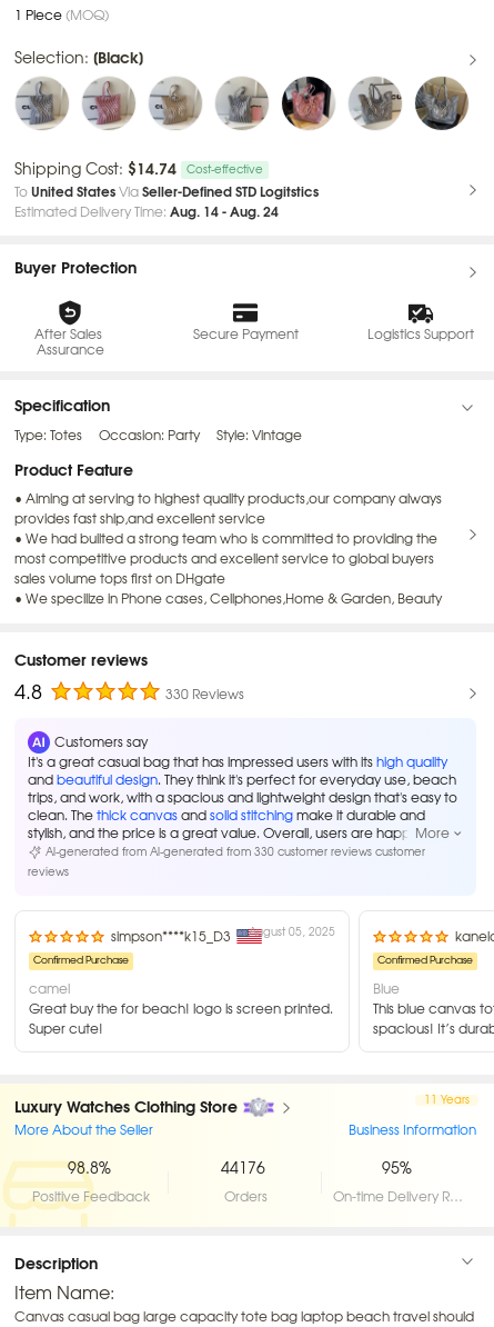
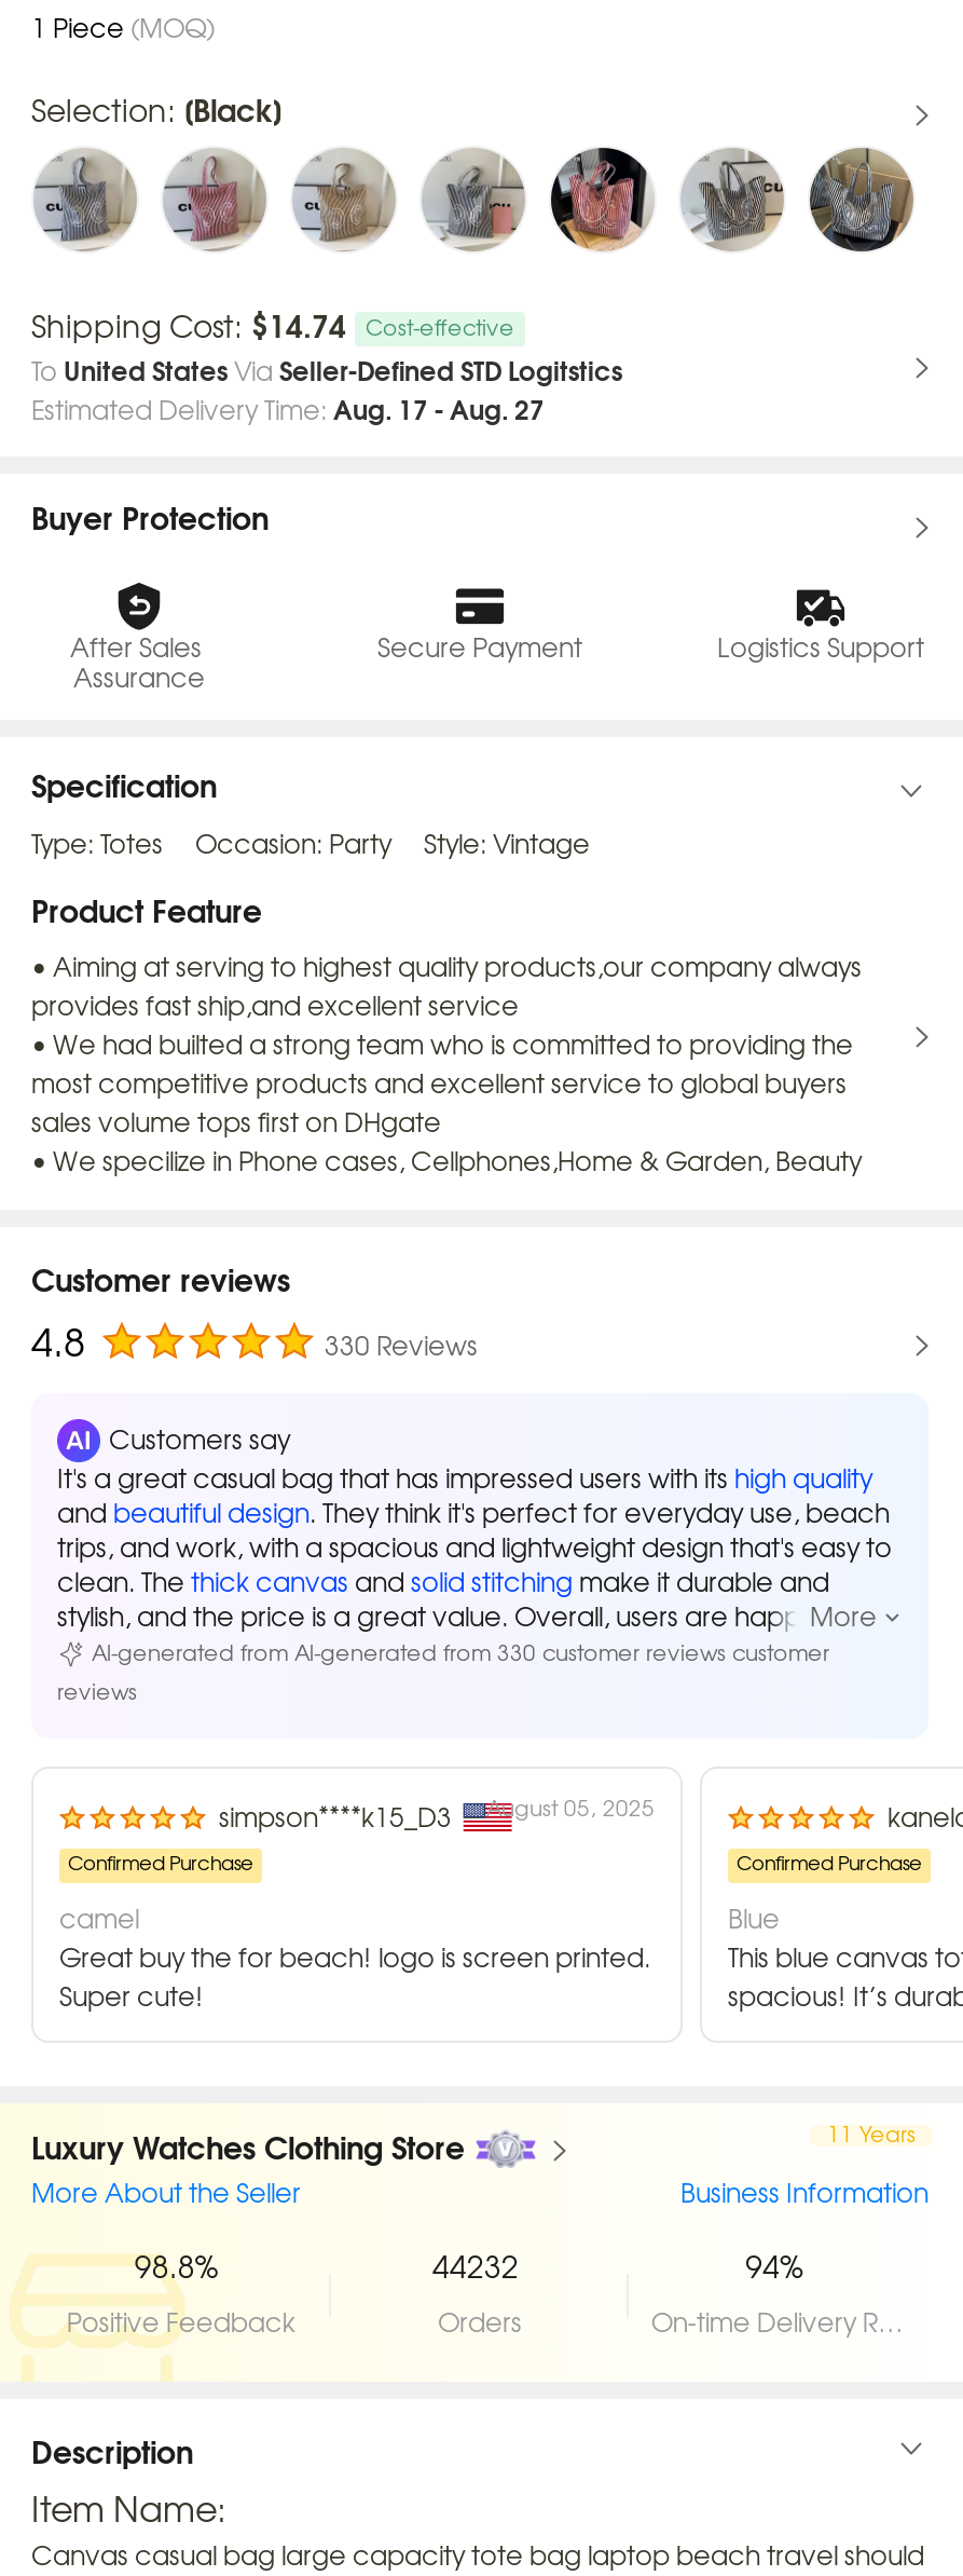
- Estimated Delivery Time: Aug. 14 - Aug. 24
+ Estimated Delivery Time: Aug. 17 - Aug. 27

- 44176
+ 44232

- 95%
+ 94%
